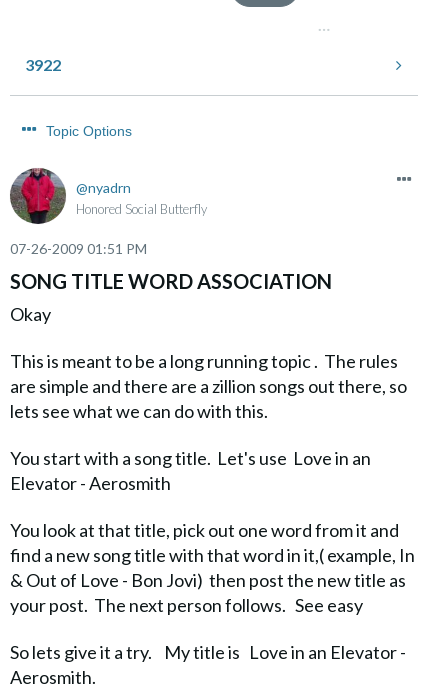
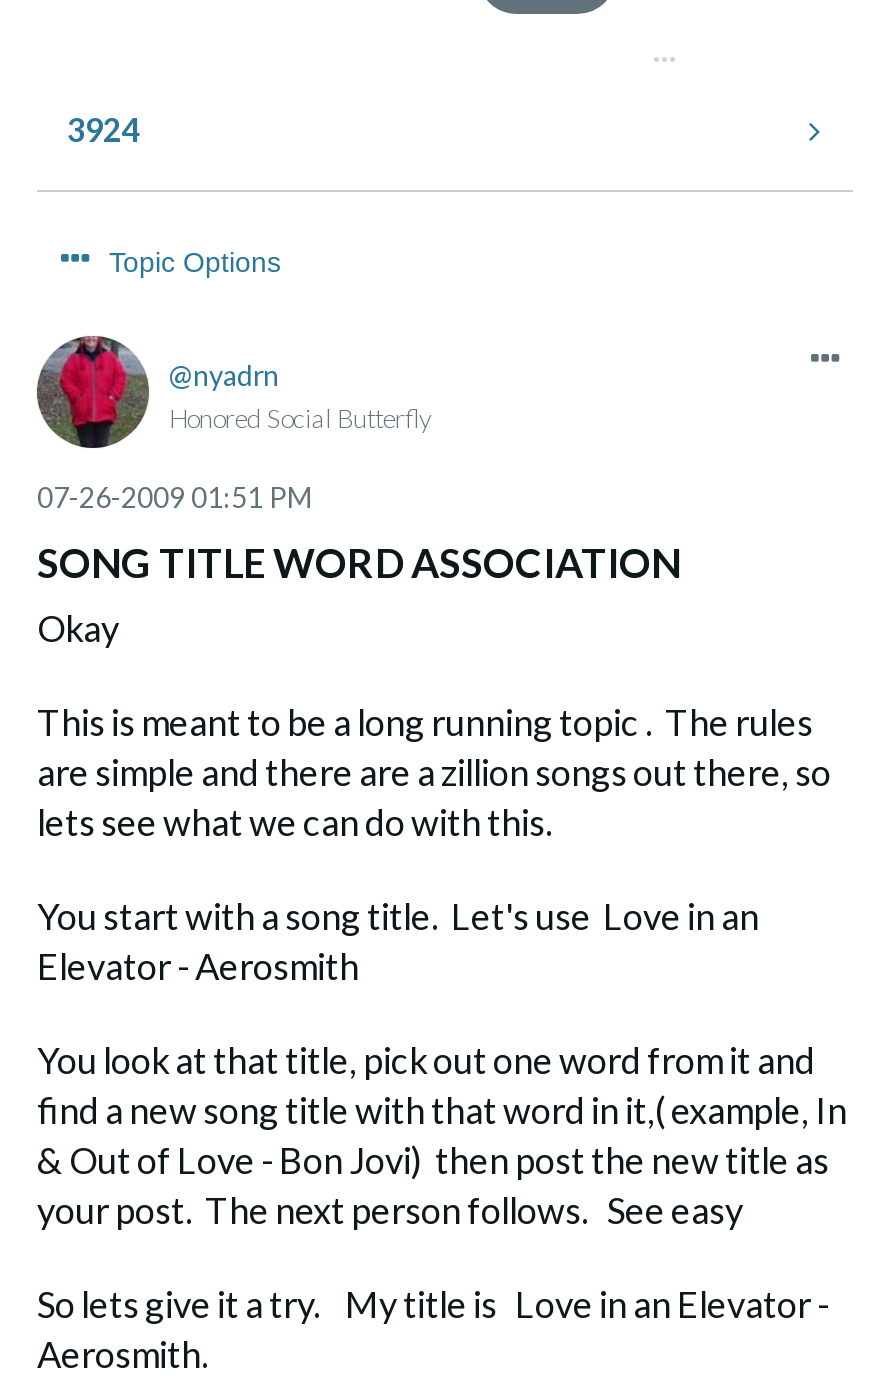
- 3922
+ 3924
